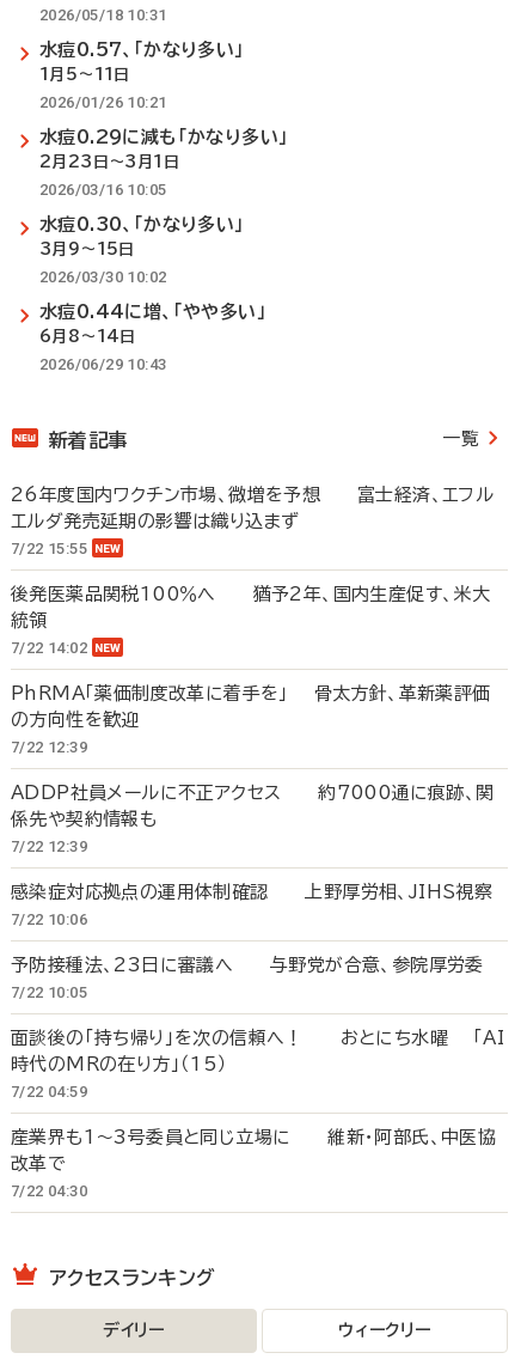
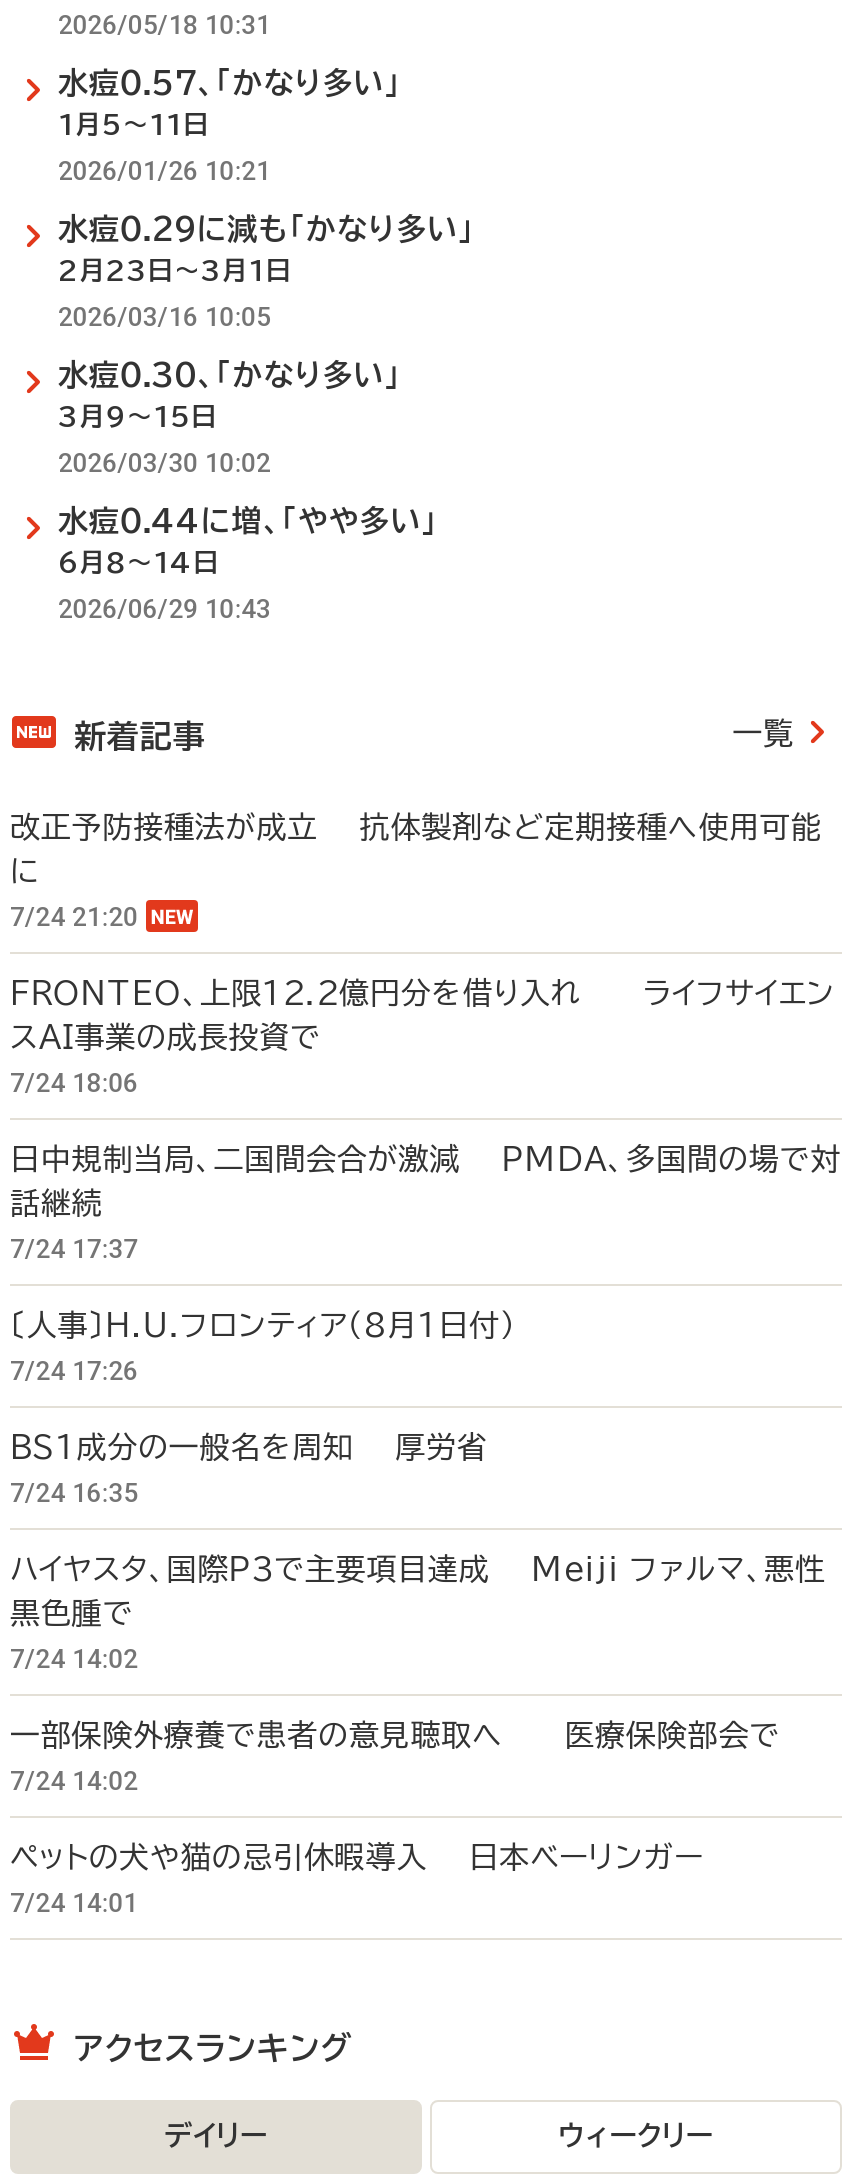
- 26年度国内ワクチン市場、微増を予想 富士経済、エフル
- エルダ発売延期の影響は織り込まず
- 7/22 15:55
- 後発医薬品関税100％へ 猶予2年、国内生産促す、米大
- 統領
- 7/22 14:02
- PhRMA「薬価制度改革に着手を」 骨太方針、革新薬評価
- の方向性を歓迎
- 7/22 12:39
- ADDP社員メールに不正アクセス 約7000通に痕跡、関
- 係先や契約情報も
- 7/22 12:39
- 感染症対応拠点の運用体制確認 上野厚労相、JIHS視察
- 7/22 10:06
- 予防接種法、23日に審議へ 与野党が合意、参院厚労委
- 7/22 10:05
- 面談後の「持ち帰り」を次の信頼へ！ おとにち水曜 「AI
- 時代のMRの在り方」（15）
- 7/22 04:59
- 産業界も1～3号委員と同じ立場に 維新・阿部氏、中医協
- 改革で
- 7/22 04:30
+ 改正予防接種法が成立 抗体製剤など定期接種へ使用可能
+ に
+ 7/24 21:20
+ FRONTEO、上限12.2億円分を借り入れ ライフサイエン
+ スAI事業の成長投資で
+ 7/24 18:06
+ 日中規制当局、二国間会合が激減 PMDA、多国間の場で対
+ 話継続
+ 7/24 17:37
+ 〔人事〕H.U.フロンティア（8月1日付）
+ 7/24 17:26
+ BS1成分の一般名を周知 厚労省
+ 7/24 16:35
+ ハイヤスタ、国際P3で主要項目達成 Meiji ファルマ、悪性
+ 黒色腫で
+ 7/24 14:02
+ 一部保険外療養で患者の意見聴取へ 医療保険部会で
+ 7/24 14:02
+ ペットの犬や猫の忌引休暇導入 日本ベーリンガー
+ 7/24 14:01
